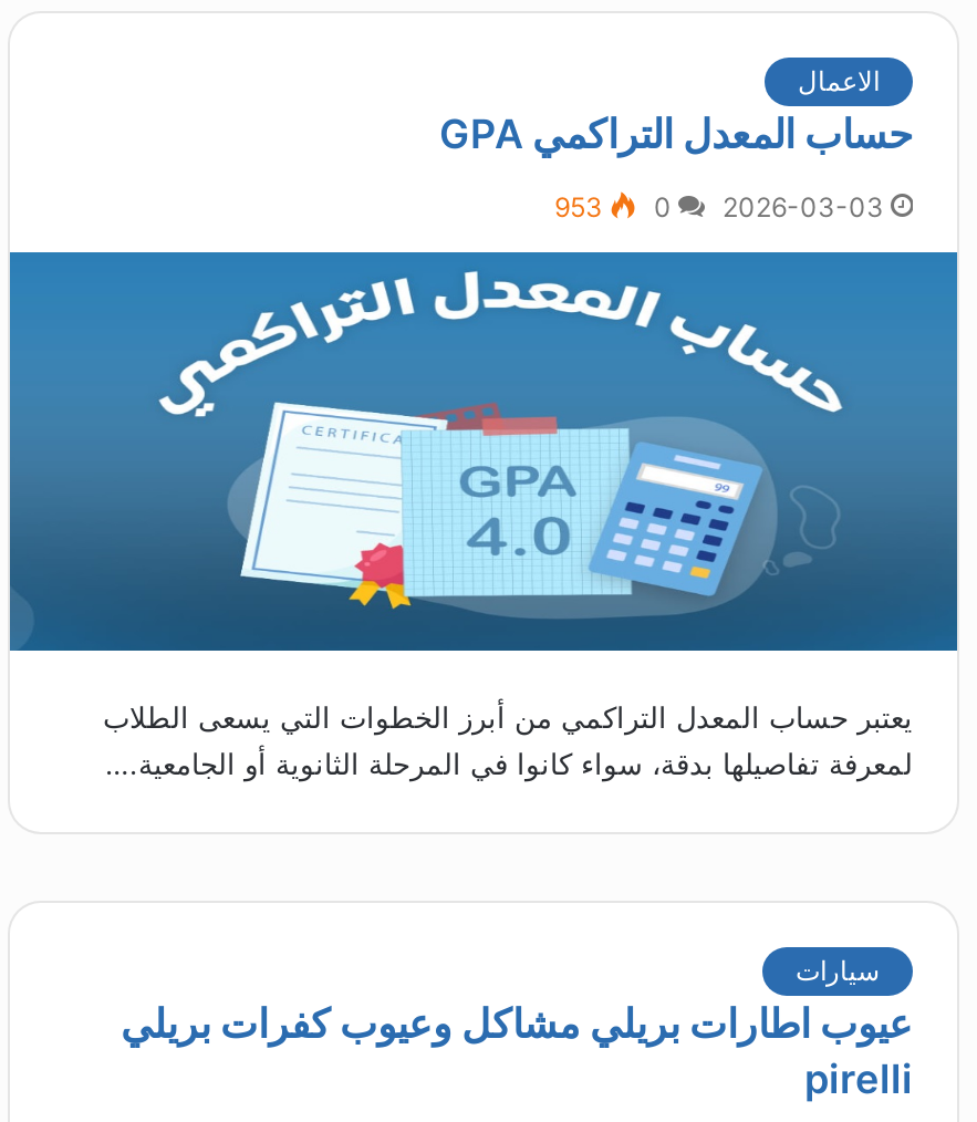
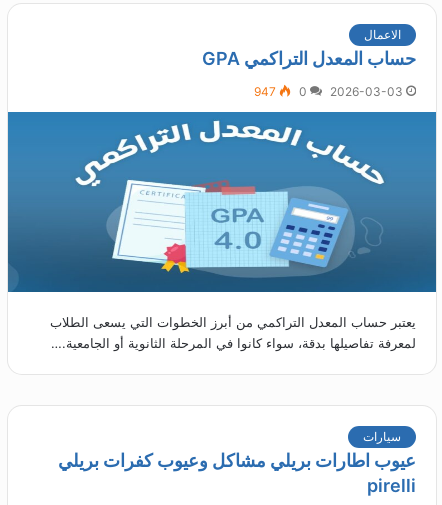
- 953 0 2026-03-03
+ 947 0 2026-03-03
